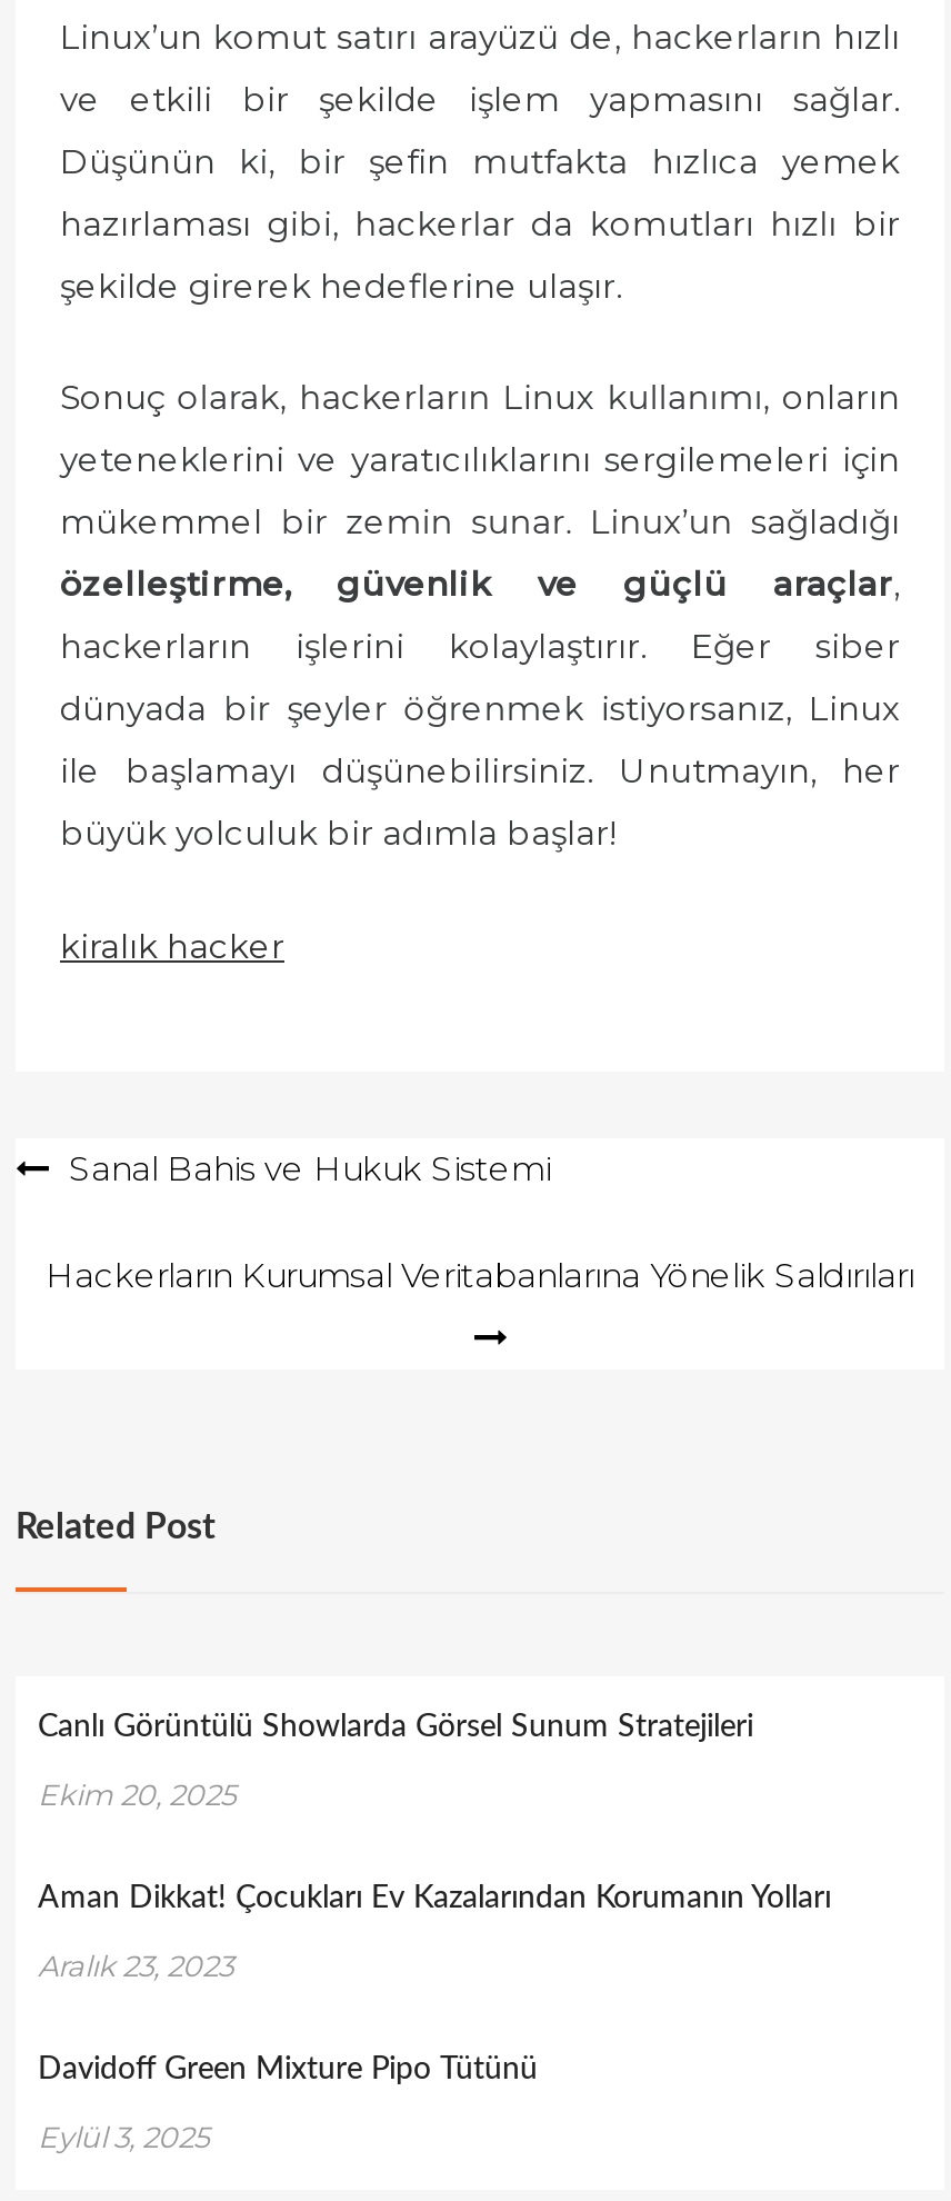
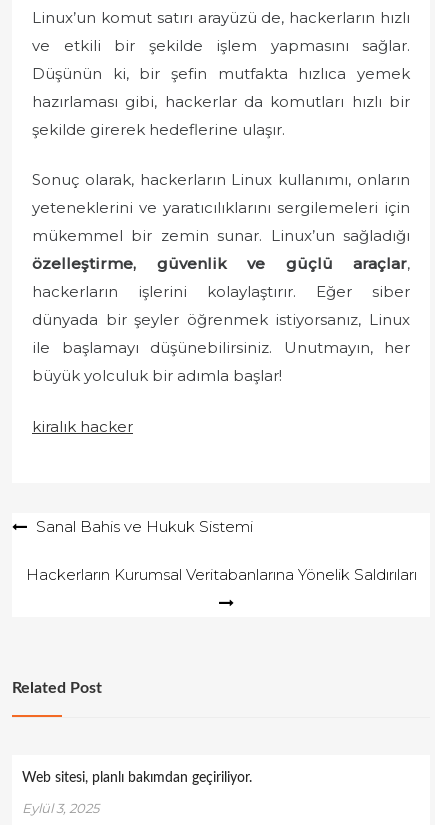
- Canlı Görüntülü Showlarda Görsel Sunum Stratejileri
- Ekim 20, 2025
- Aman Dikkat! Çocukları Ev Kazalarından Korumanın Yolları
- Aralık 23, 2023
- Davidoff Green Mixture Pipo Tütünü
+ Web sitesi, planlı bakımdan geçiriliyor.
